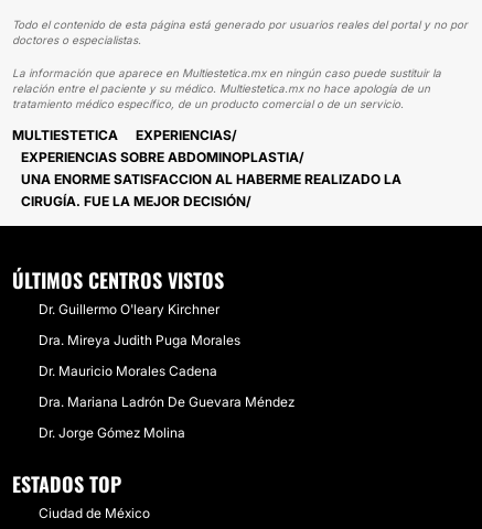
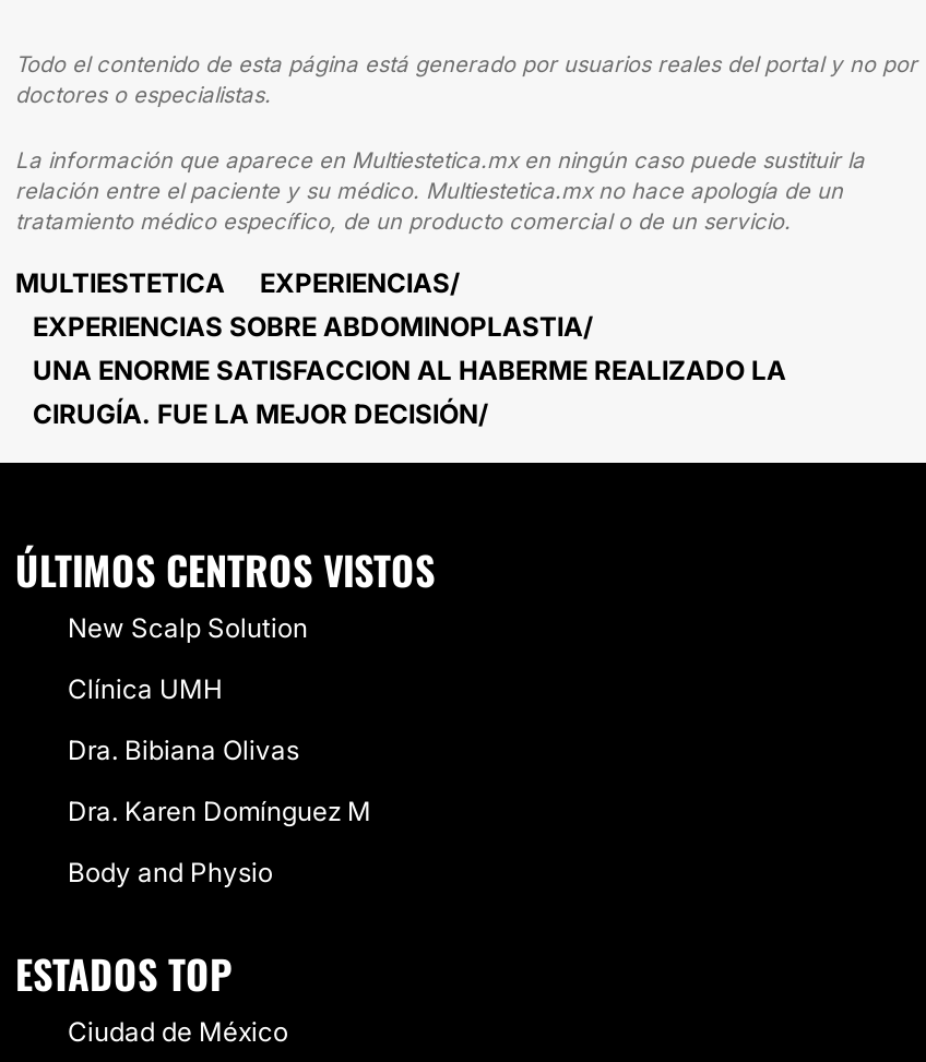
- Dr. Guillermo O'leary Kirchner
+ New Scalp Solution

- Dra. Mireya Judith Puga Morales
+ Clínica UMH

- Dr. Mauricio Morales Cadena
+ Dra. Bibiana Olivas

- Dra. Mariana Ladrón De Guevara Méndez
+ Dra. Karen Domínguez M

- Dr. Jorge Gómez Molina
+ Body and Physio
